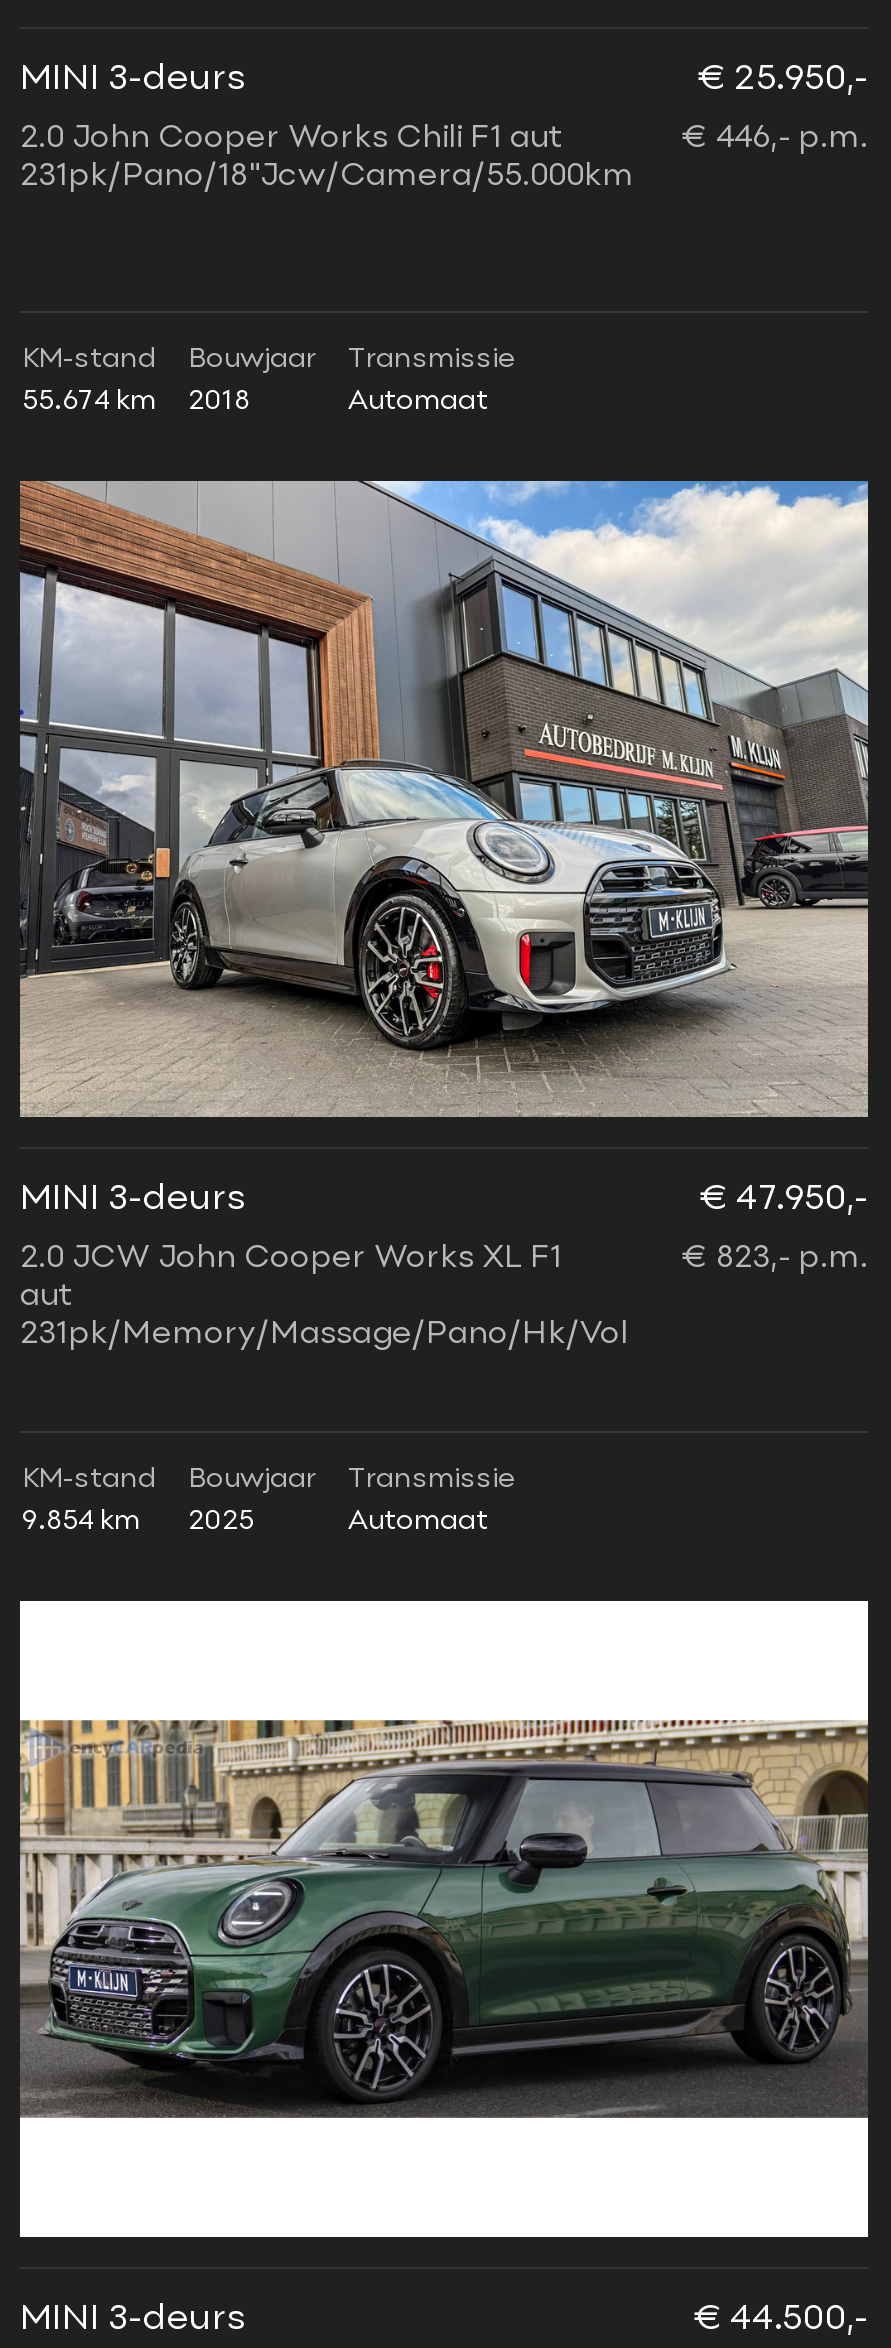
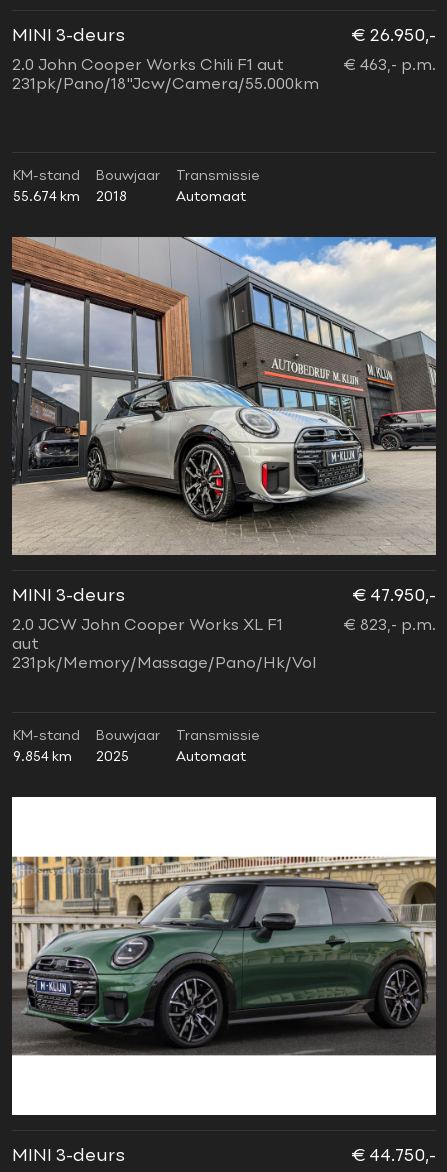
- € 25.950,-
+ € 26.950,-

- € 446,- p.m.
+ € 463,- p.m.

- € 44.500,-
+ € 44.750,-
